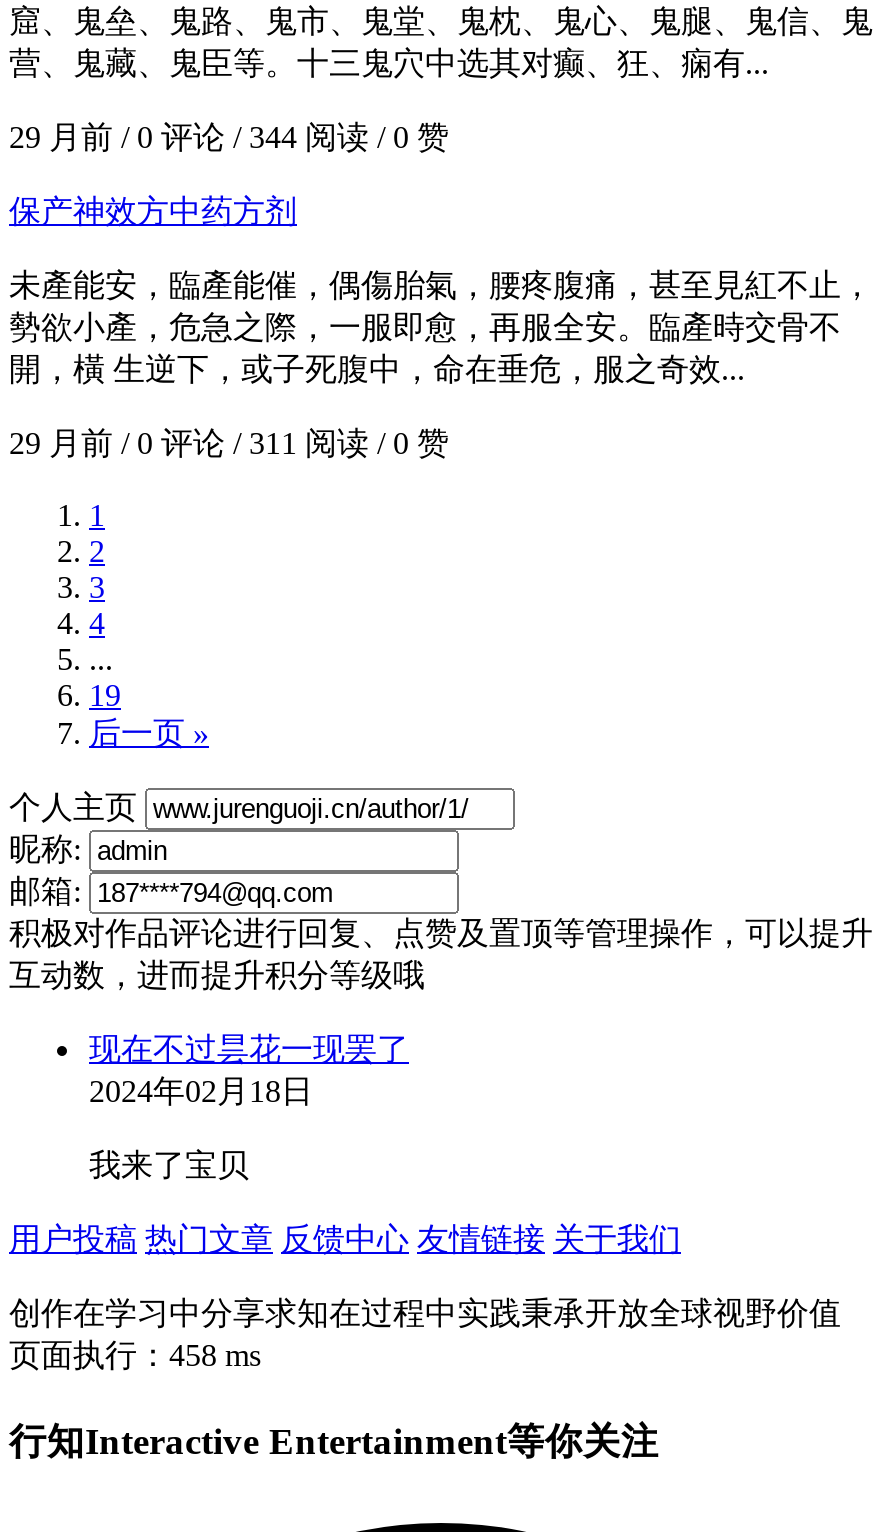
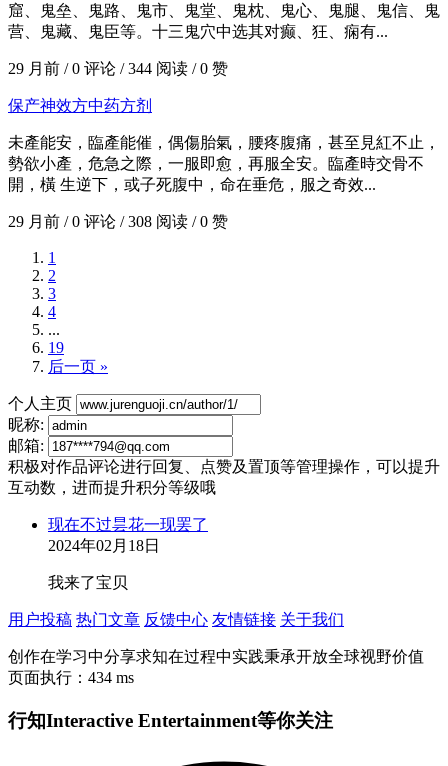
- 29 月前 / 0 评论/ 311 阅读/ 0 赞
+ 29 月前 / 0 评论/ 308 阅读/ 0 赞

- 页面执行：458 ms
+ 页面执行：434 ms
